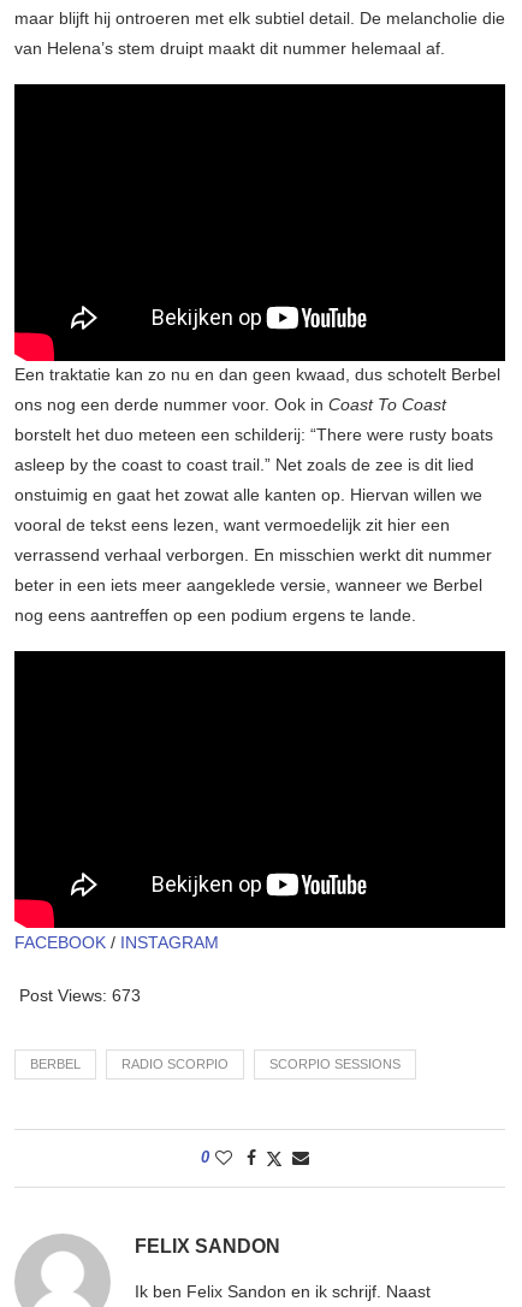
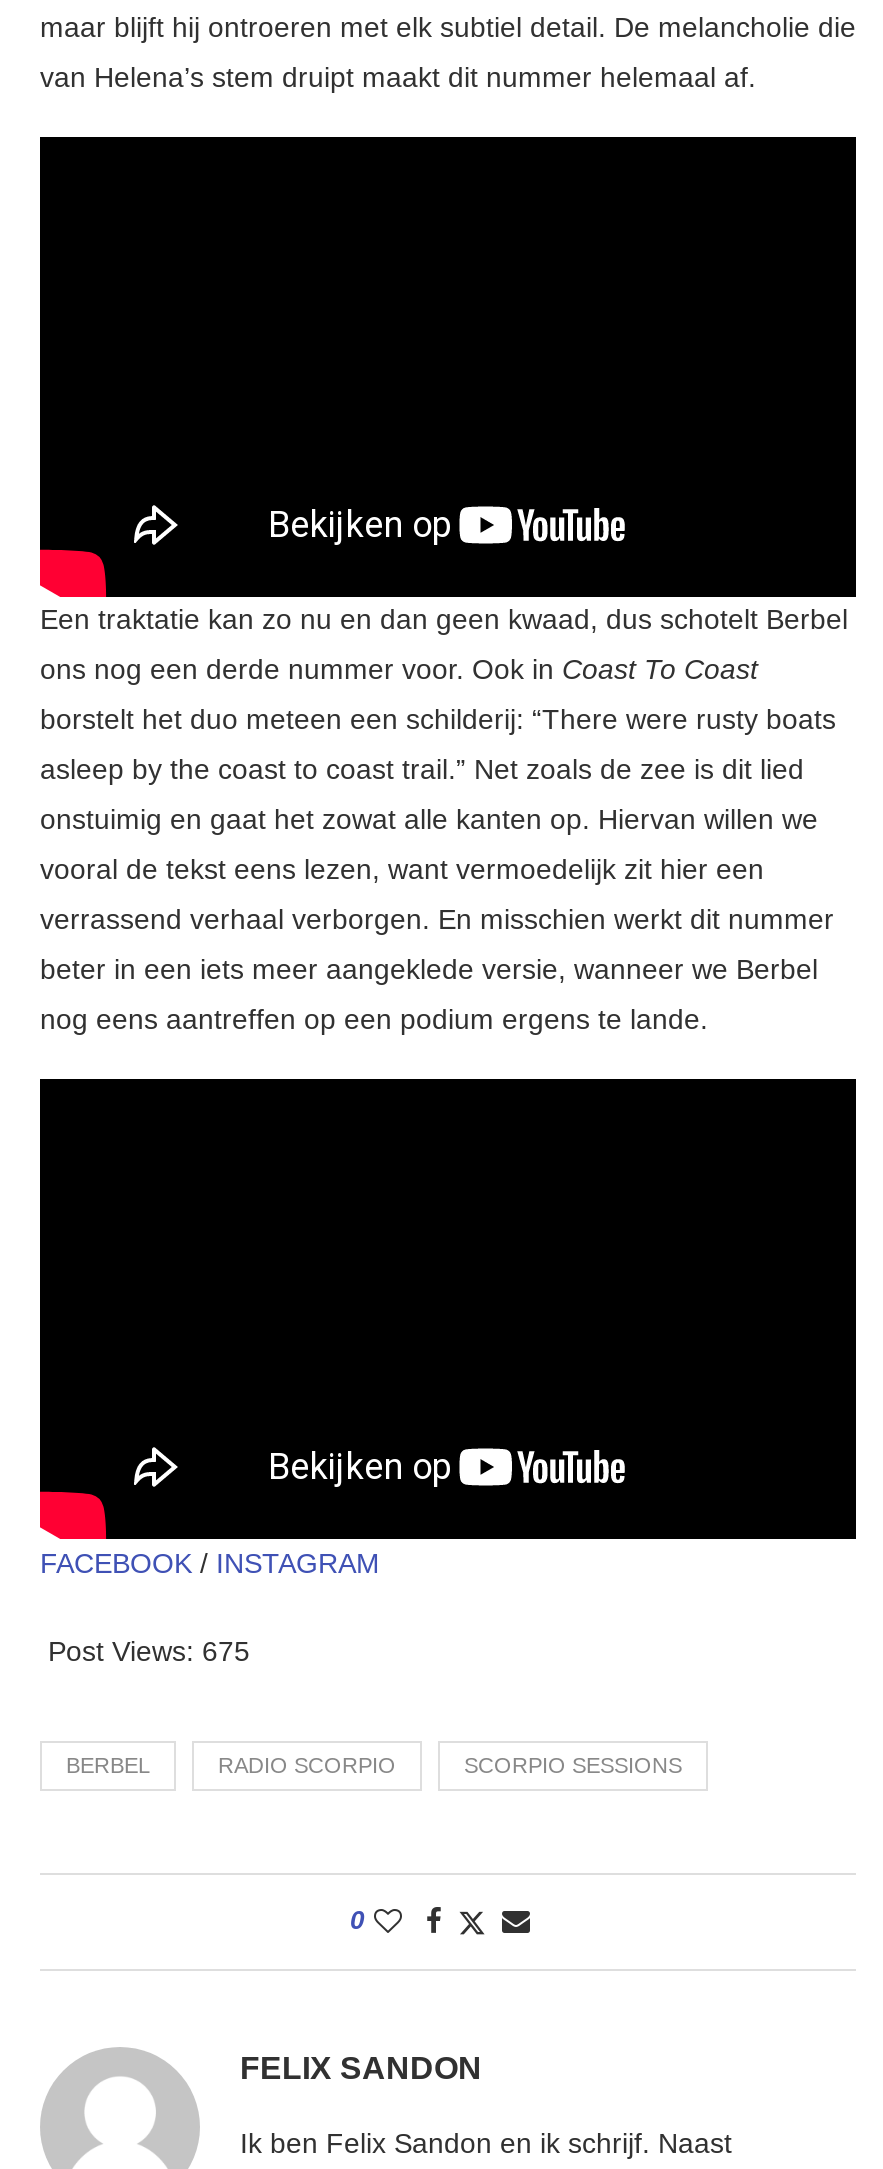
- Post Views: 673
+ Post Views: 675
